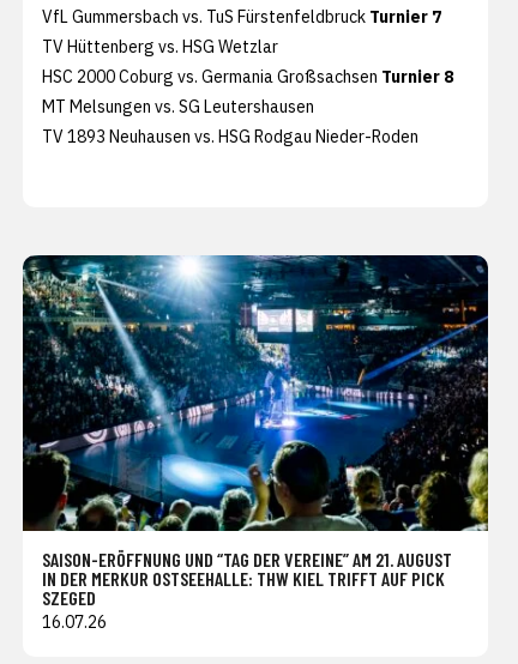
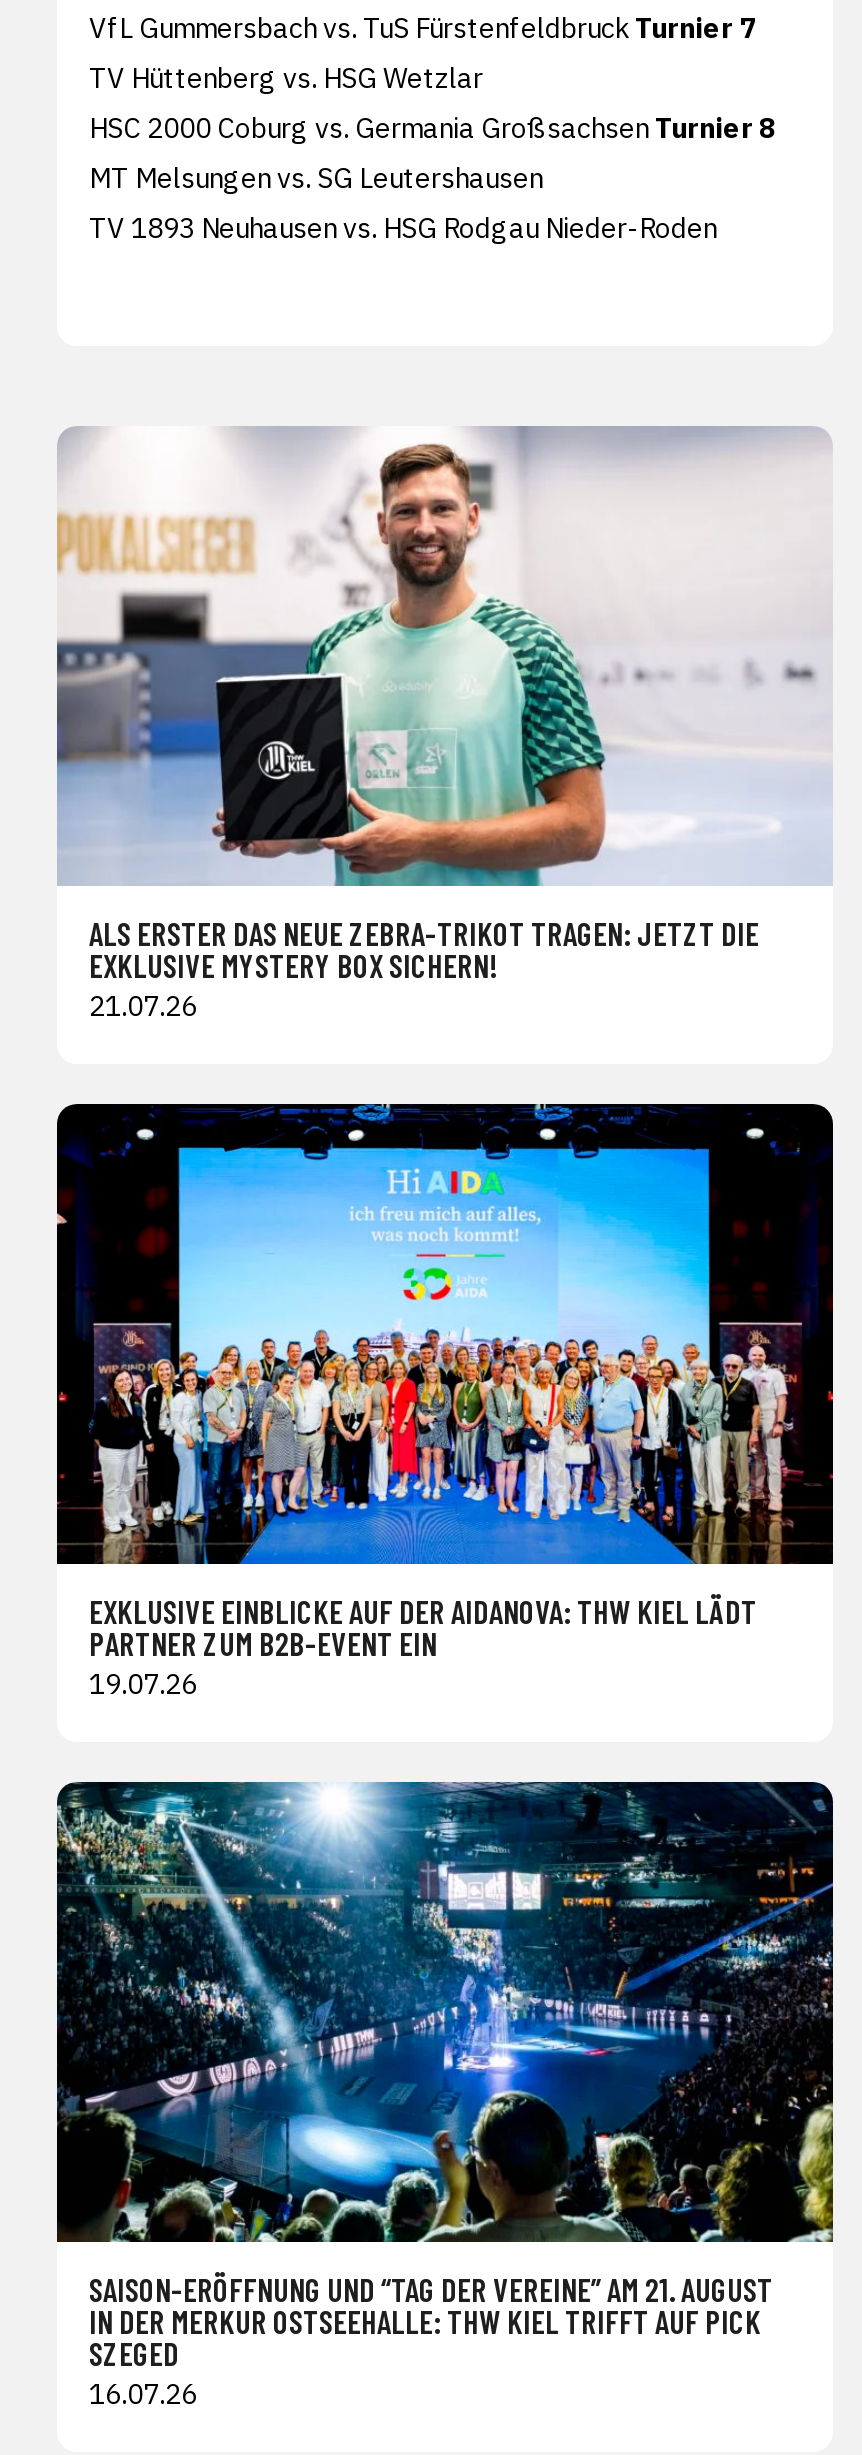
+ [image]
+ ALS ERSTER DAS NEUE ZEBRA-TRIKOT TRAGEN: JETZT DIE
+ EXKLUSIVE MYSTERY BOX SICHERN!
+ 21.07.26

+ [image]
+ EXKLUSIVE EINBLICKE AUF DER AIDANOVA: THW KIEL LÄDT
+ PARTNER ZUM B2B-EVENT EIN
+ 19.07.26
